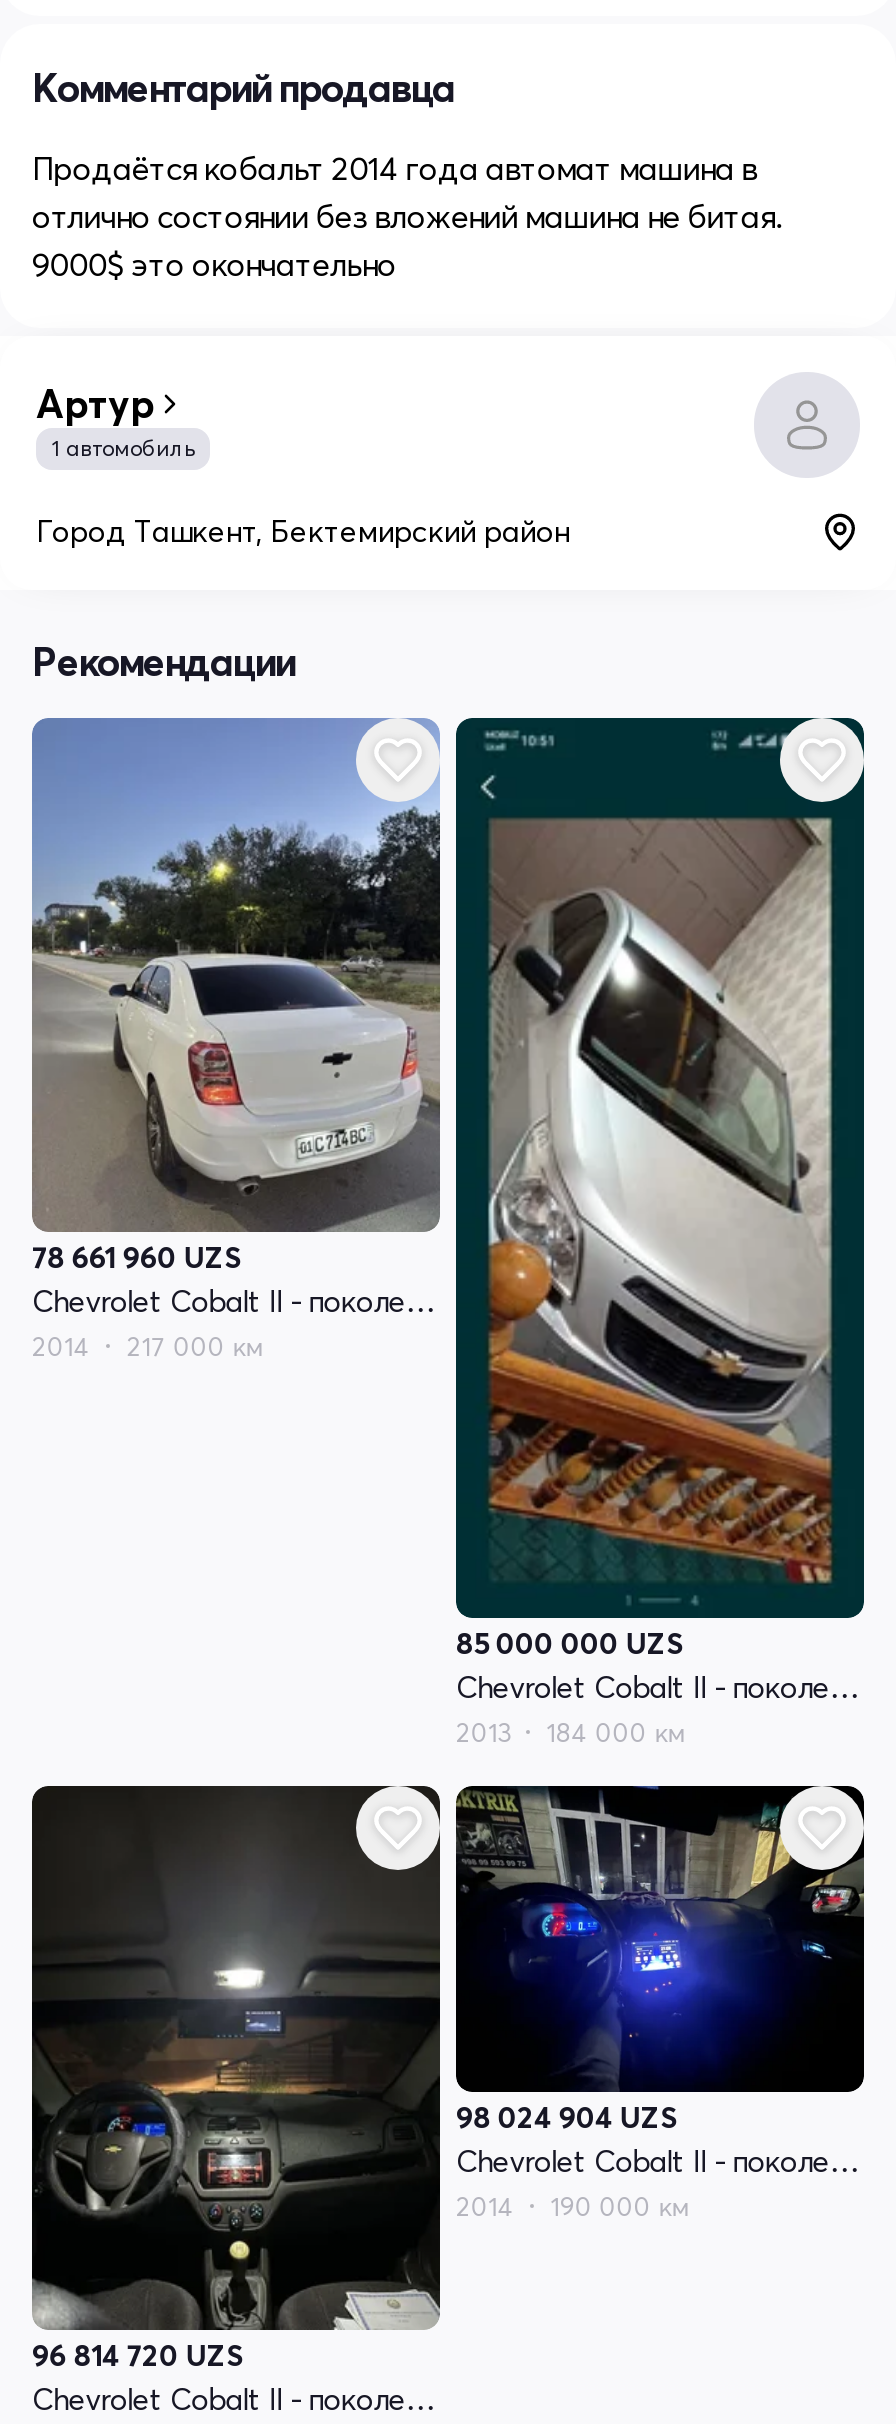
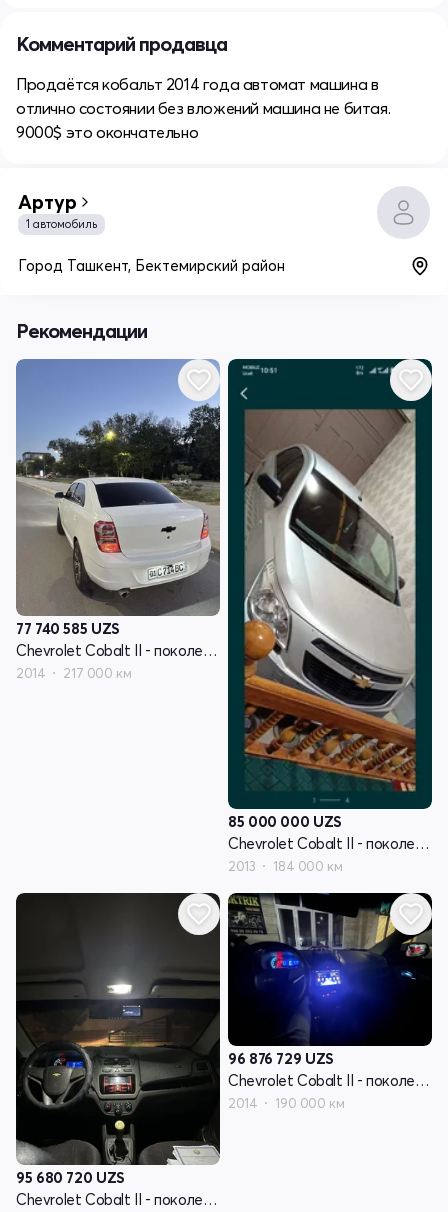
- 78 661 960 UZS
+ 77 740 585 UZS

- 98 024 904 UZS
+ 96 876 729 UZS

- 96 814 720 UZS
+ 95 680 720 UZS
